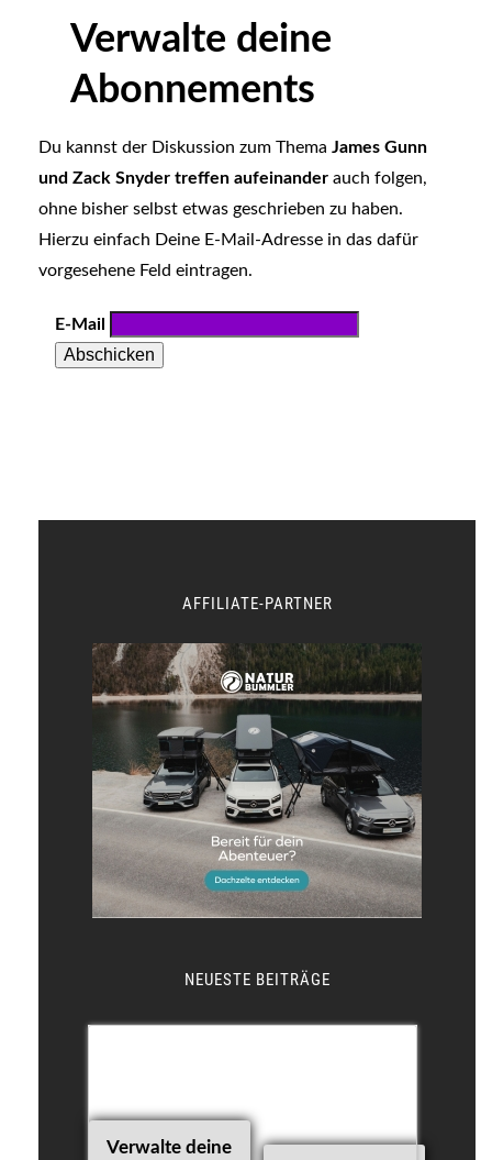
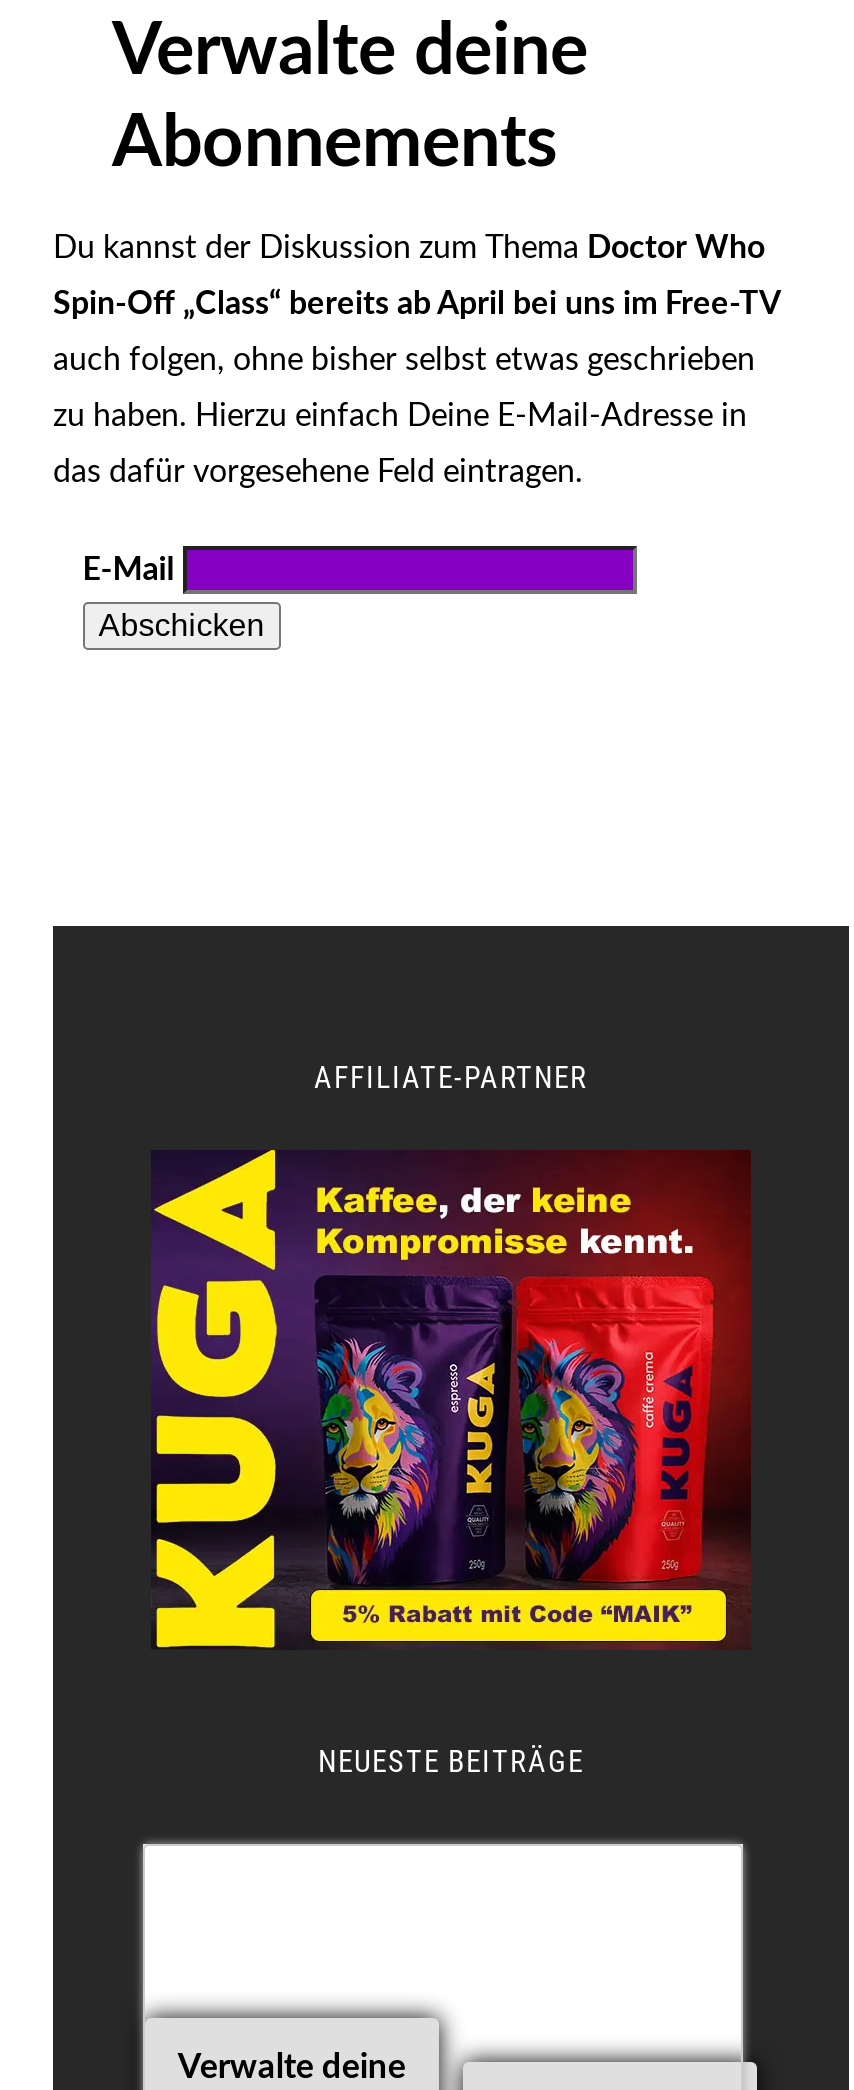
- Du kannst der Diskussion zum Thema James Gunn
+ Du kannst der Diskussion zum Thema Doctor Who

- und Zack Snyder treffen aufeinander auch folgen,
+ Spin-Off „Class“ bereits ab April bei uns im Free-TV

- ohne bisher selbst etwas geschrieben zu haben.
+ auch folgen, ohne bisher selbst etwas geschrieben

- Hierzu einfach Deine E-Mail-Adresse in das dafür
+ zu haben. Hierzu einfach Deine E-Mail-Adresse in

- vorgesehene Feld eintragen.
+ das dafür vorgesehene Feld eintragen.

- [image]
+ [image]
